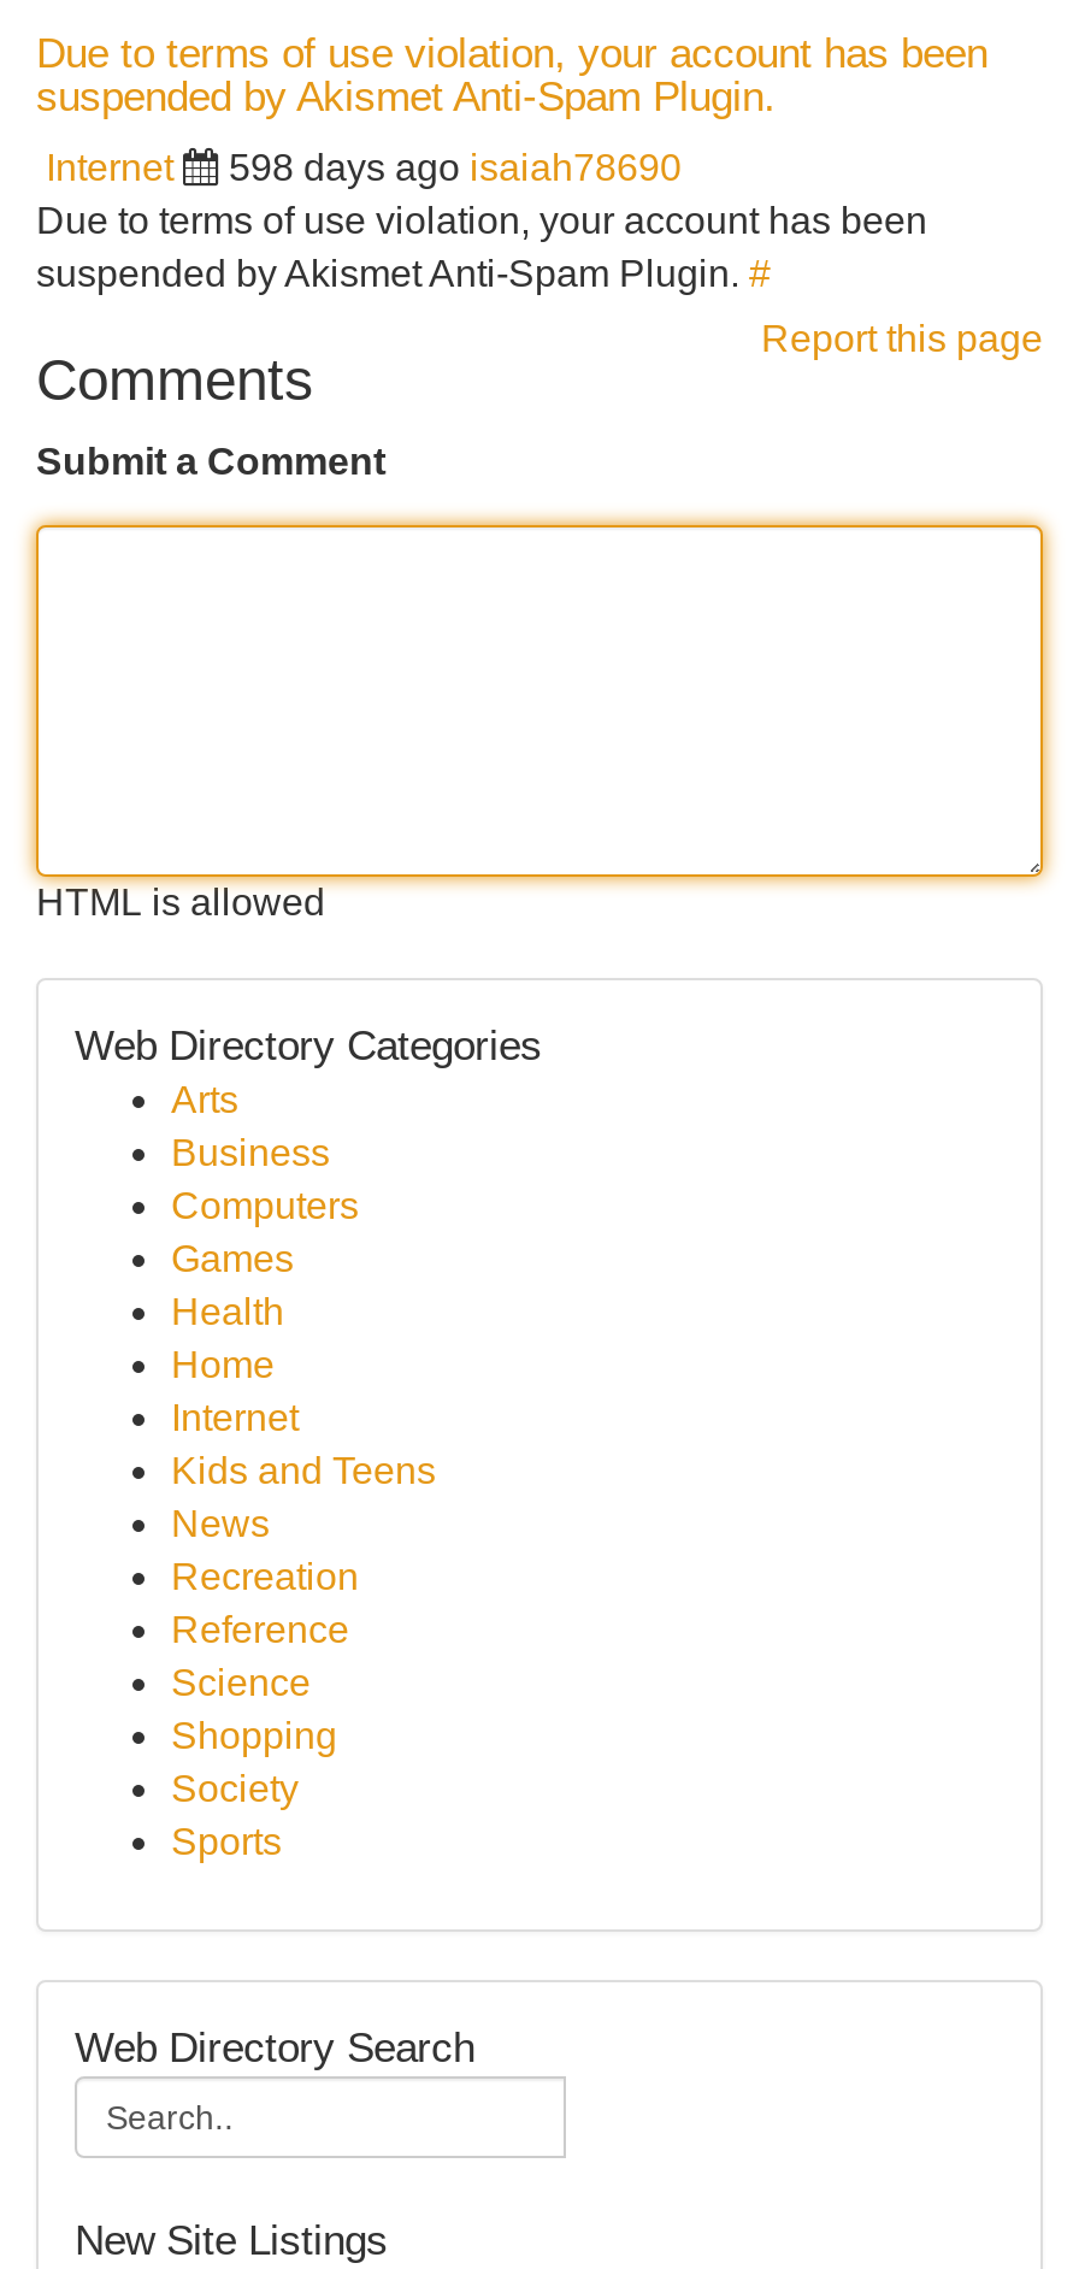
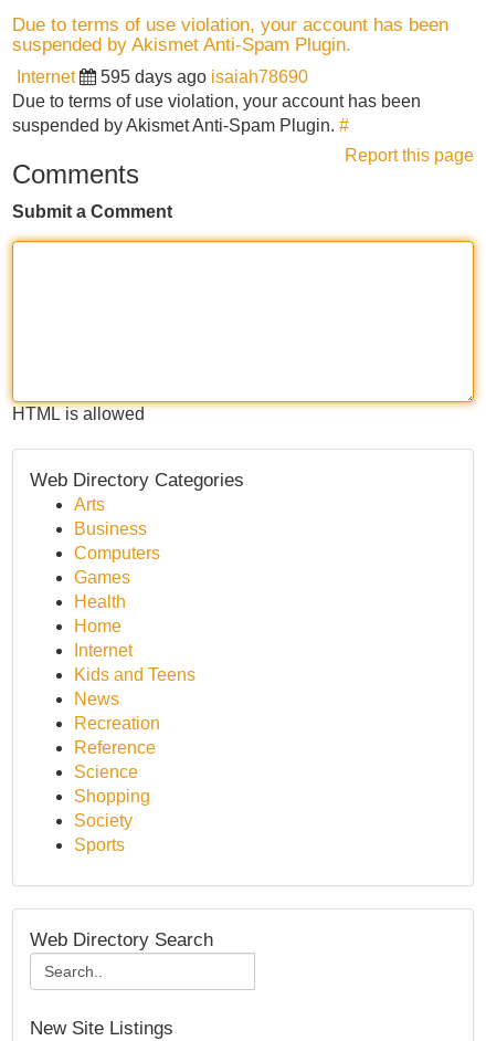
- 598 days ago isaiah78690
+ 595 days ago isaiah78690
